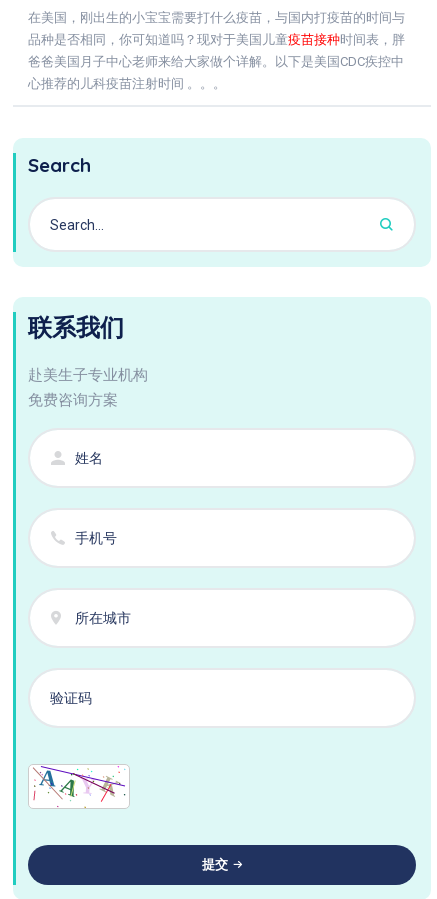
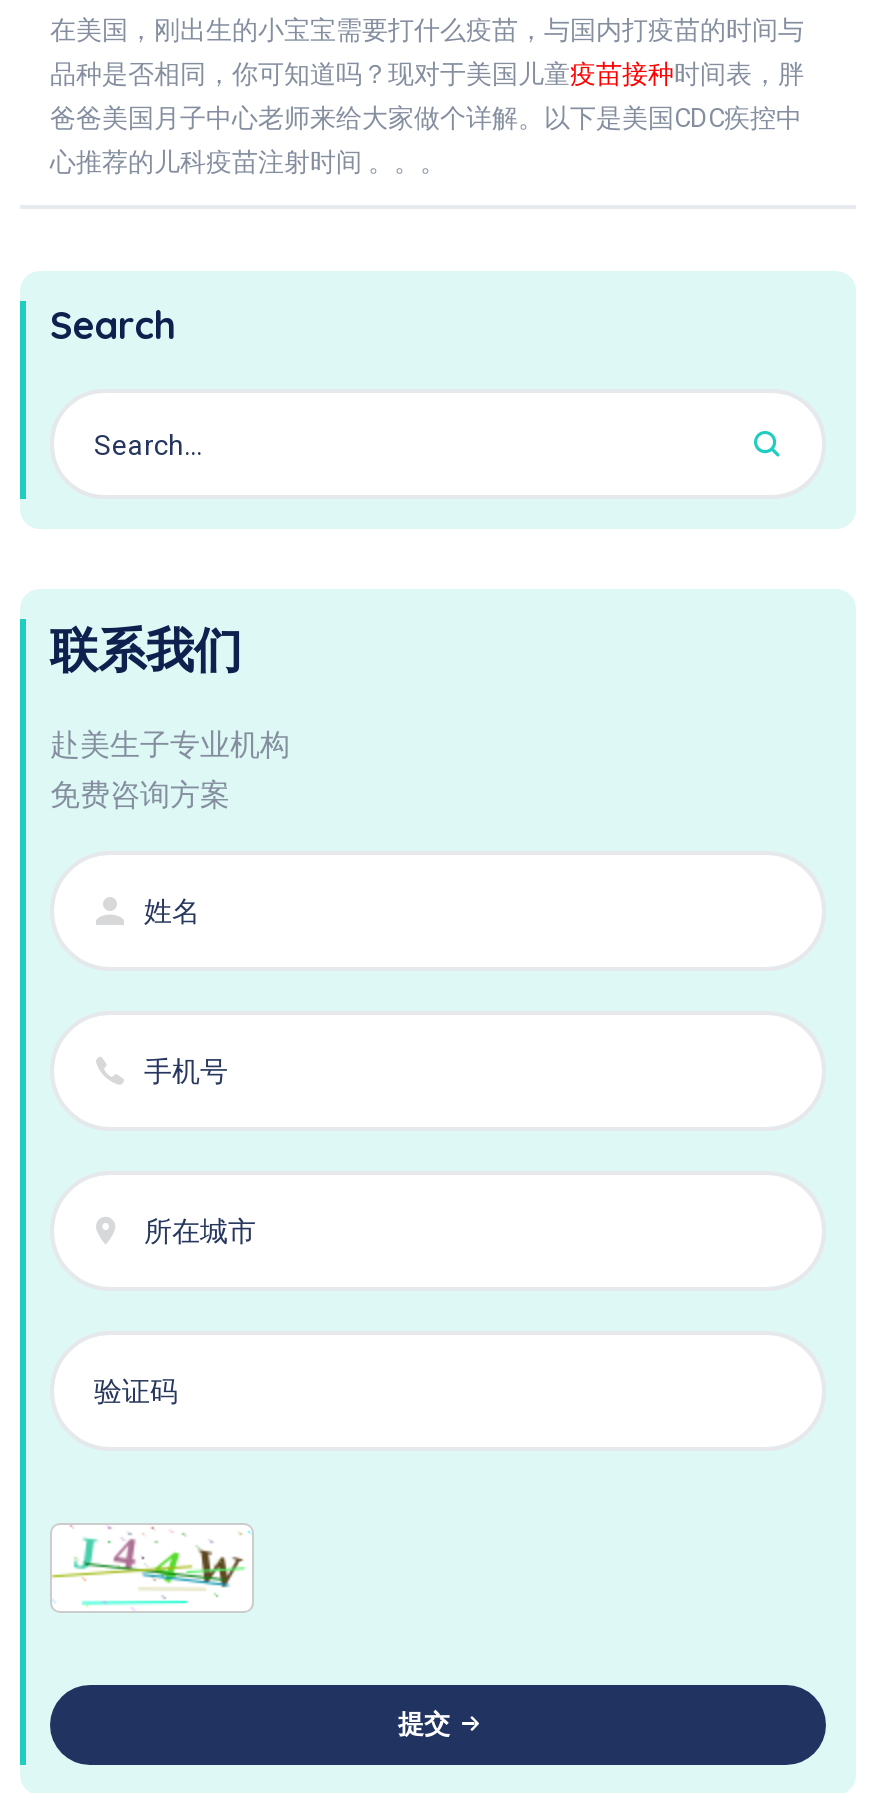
- [image]
+ [image]
